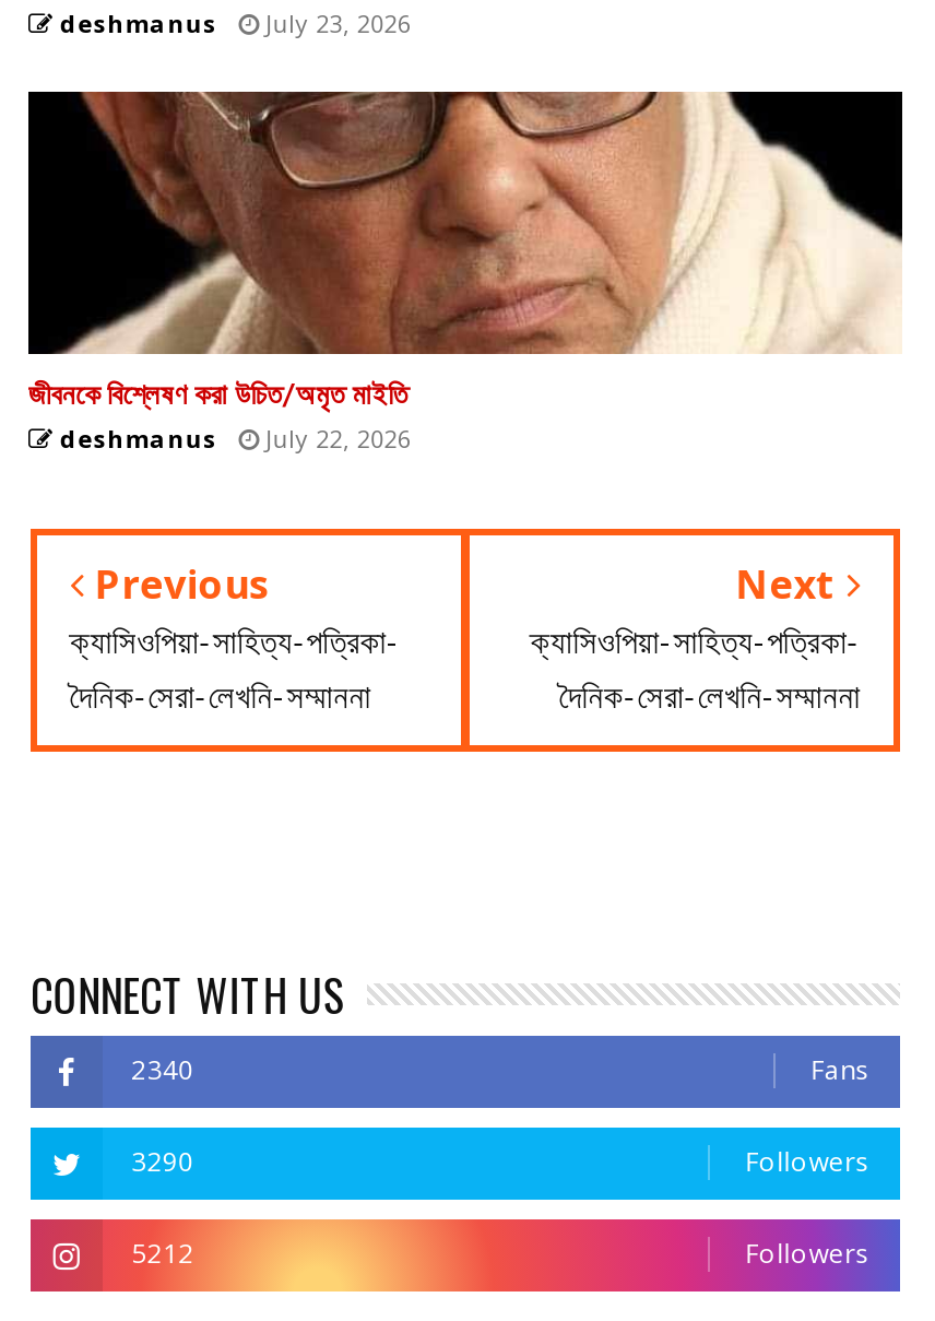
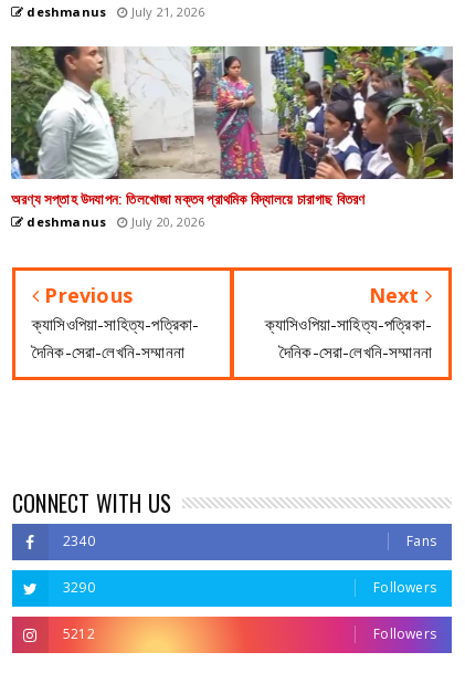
- deshmanus July 23, 2026
+ deshmanus July 21, 2026

- [image]
- জীবনকে বিশ্লেষণ করা উচিত/অমৃত মাইতি
+ [image]
+ অরণ্য সপ্তাহ উদযাপন: তিলখোজা মক্তব প্রাথমিক বিদ্যালয়ে চারাগাছ বিতরণ

- deshmanus July 22, 2026
+ deshmanus July 20, 2026
